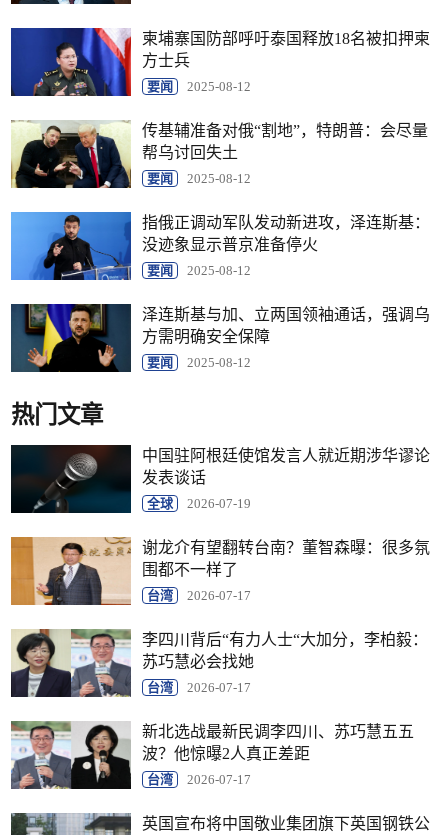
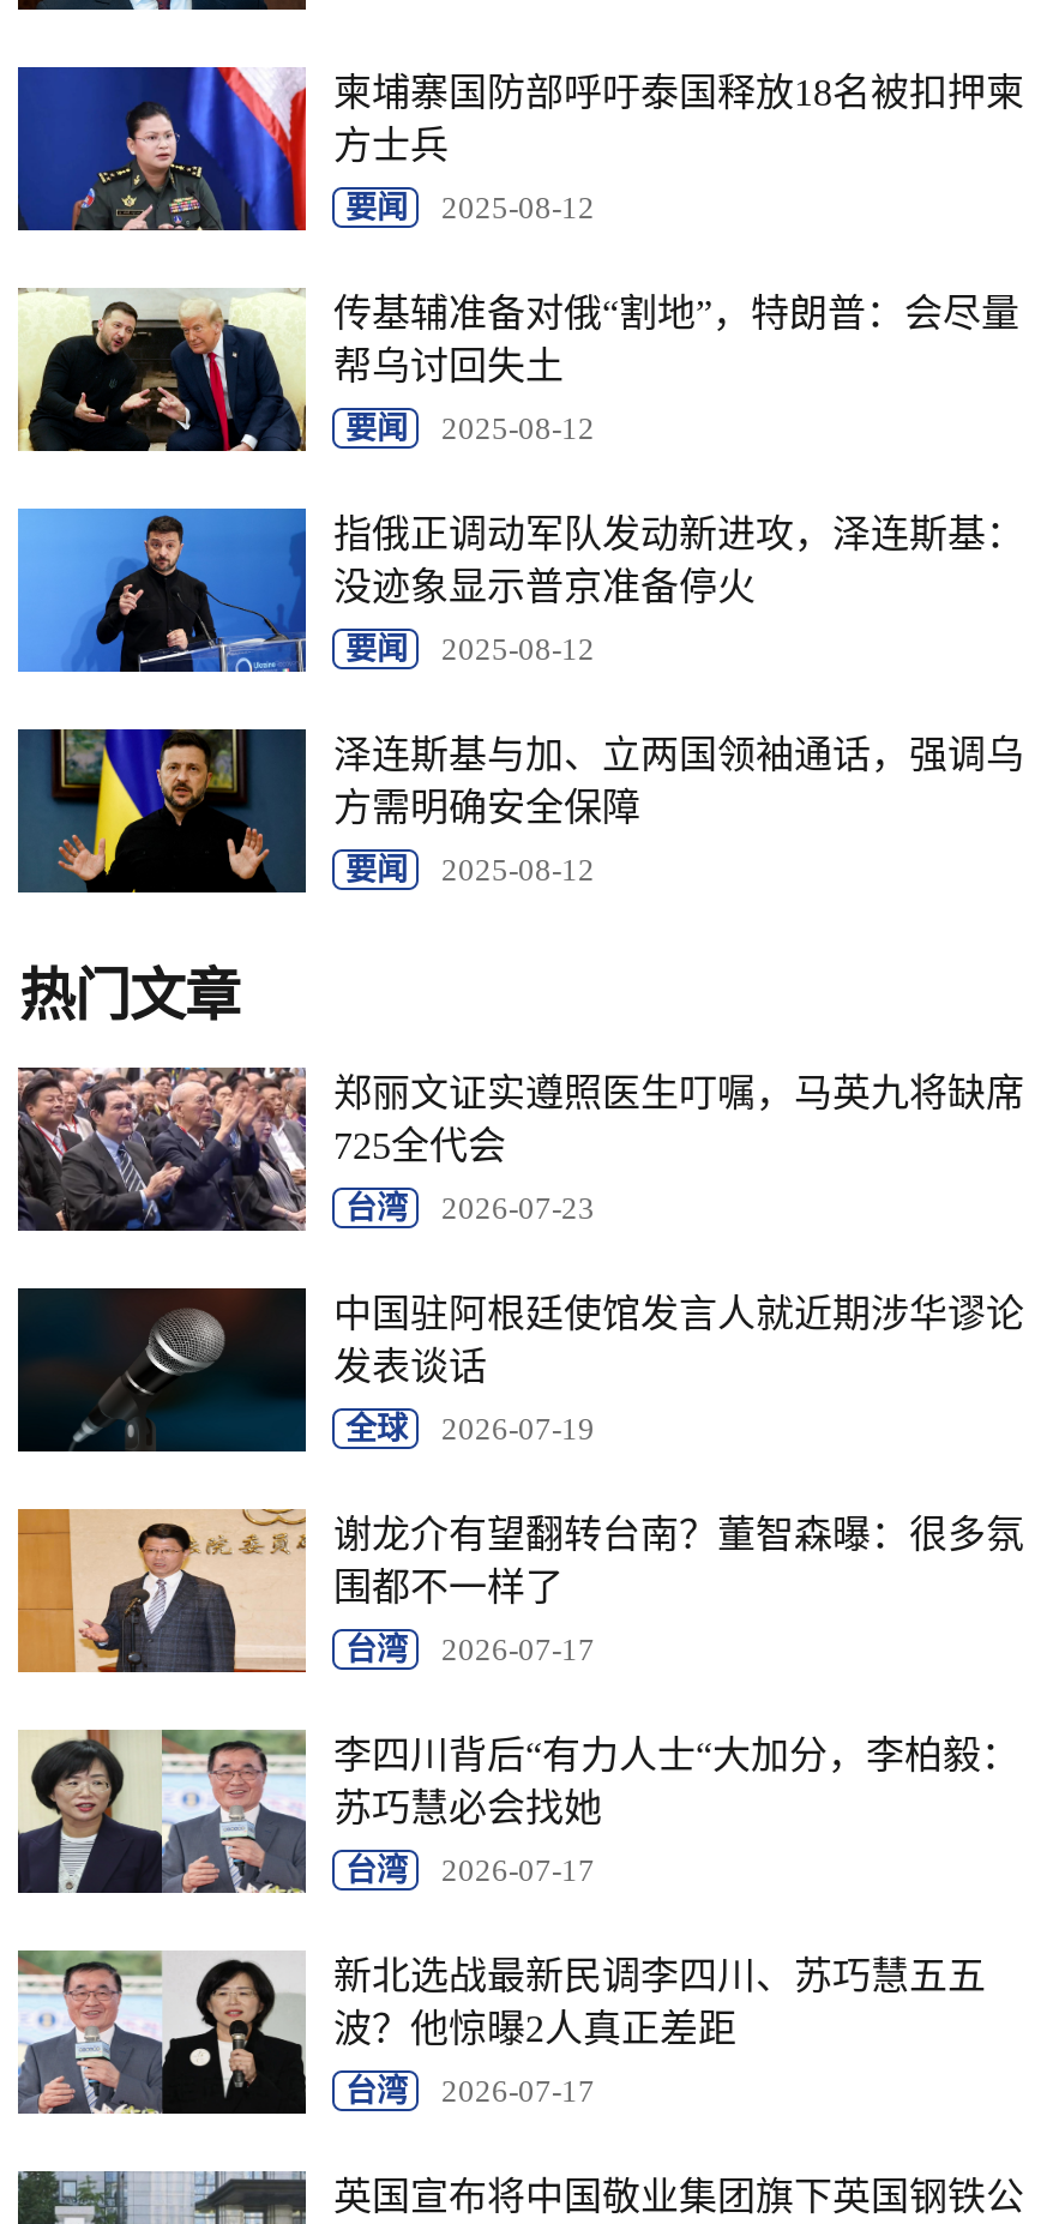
+ [image]
+ 郑丽文证实遵照医生叮嘱，马英九将缺席
+ 725全代会
+ 台湾
+ 2026-07-23
